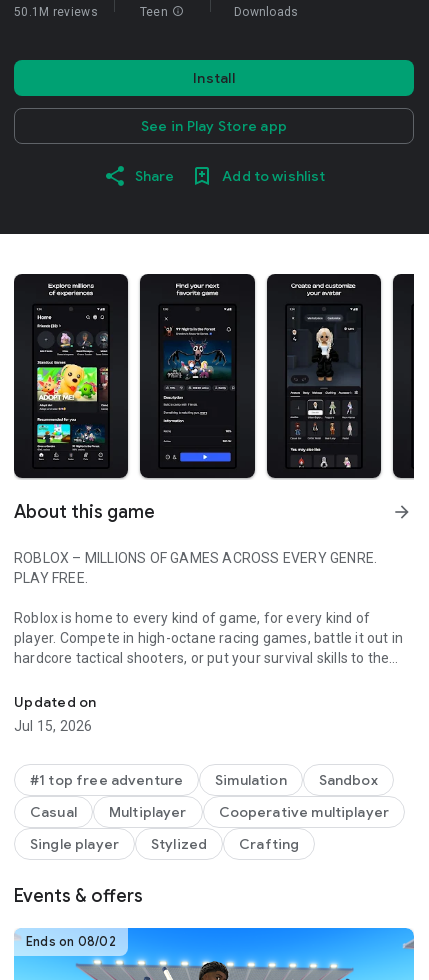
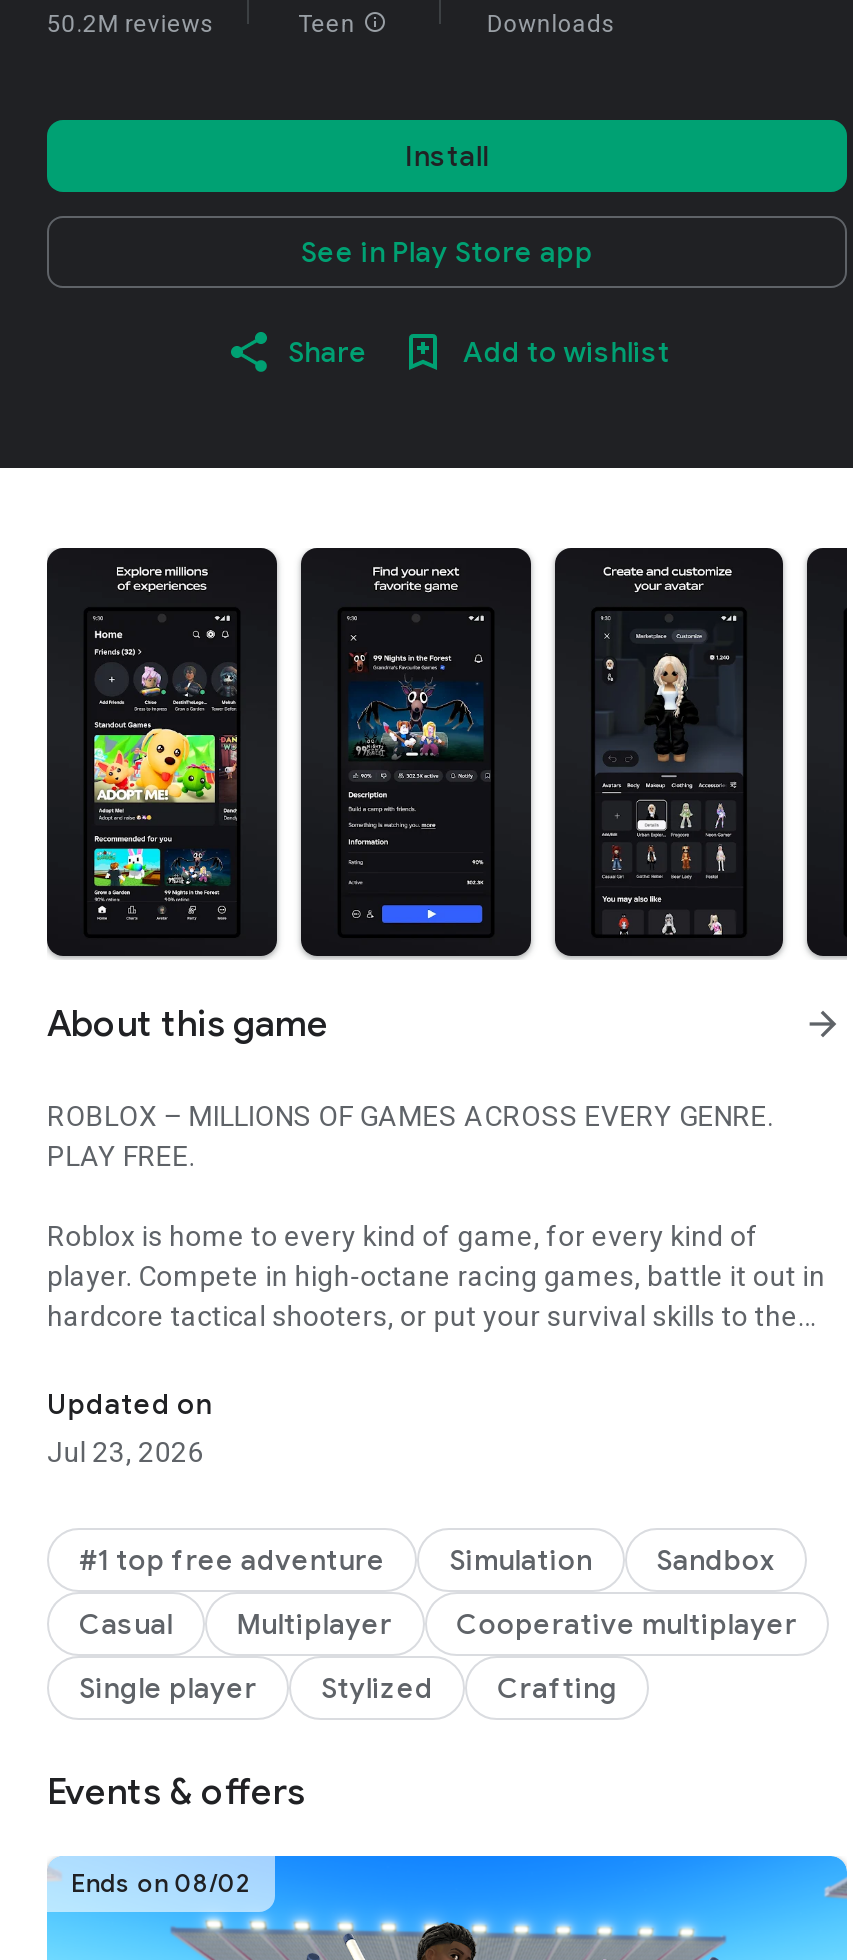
- 50.1M reviews
+ 50.2M reviews

- Jul 15, 2026
+ Jul 23, 2026
